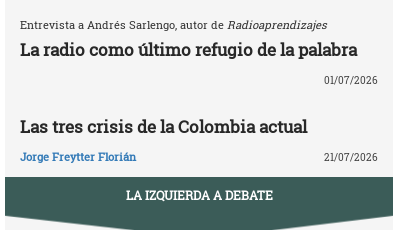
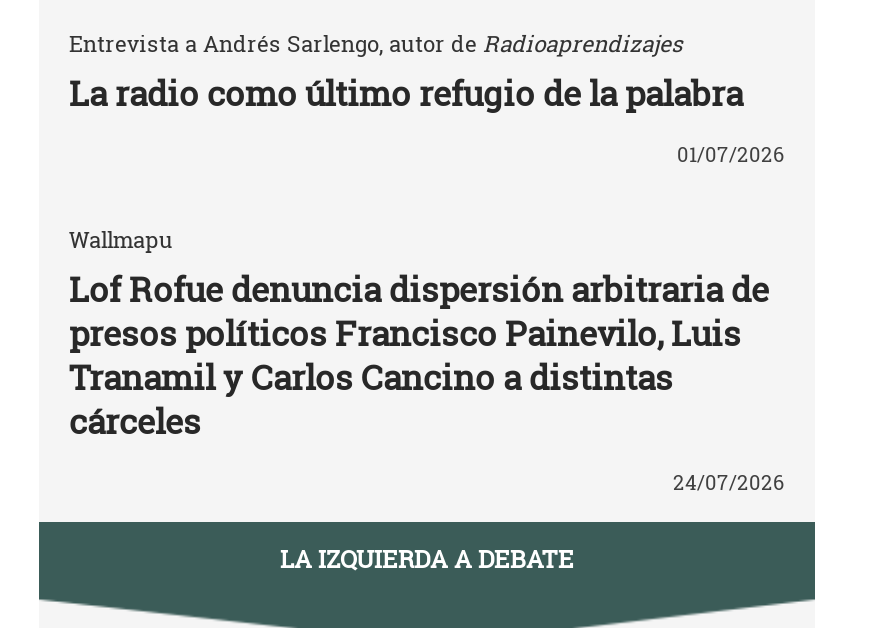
- Las tres crisis de la Colombia actual
+ Wallmapu
+ Lof Rofue denuncia dispersión arbitraria de
+ presos políticos Francisco Painevilo, Luis
+ Tranamil y Carlos Cancino a distintas
+ cárceles

- Jorge Freytter Florián
- 21/07/2026
+ 24/07/2026
